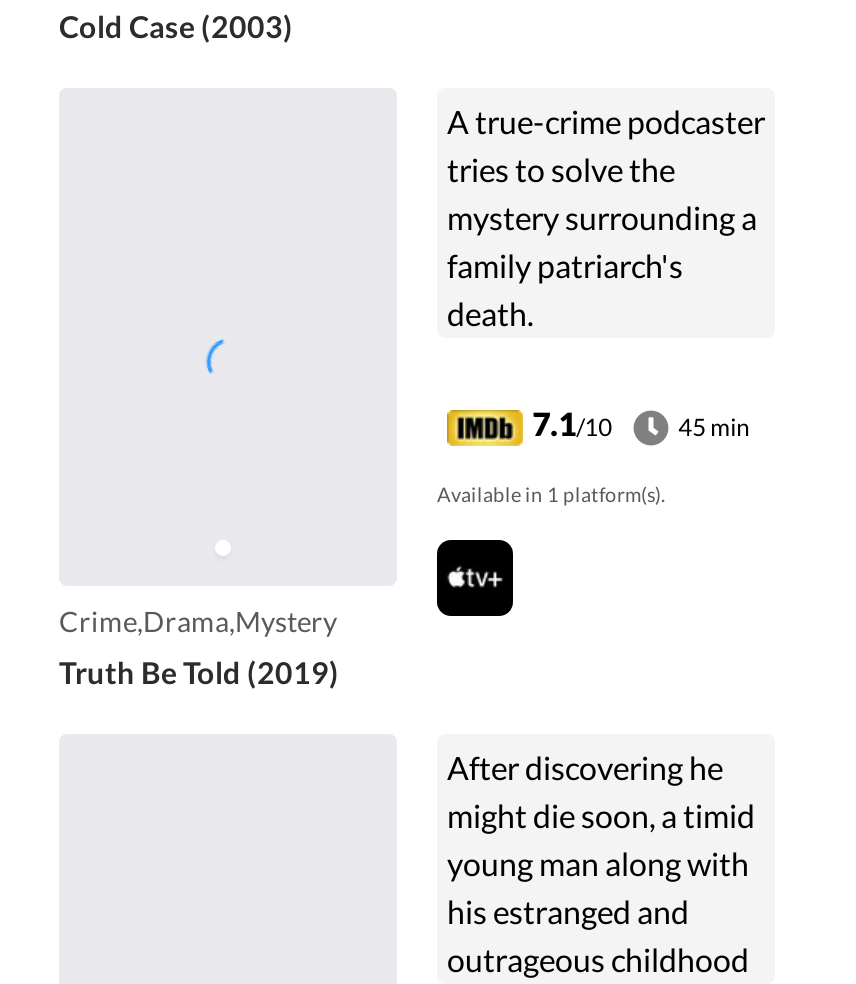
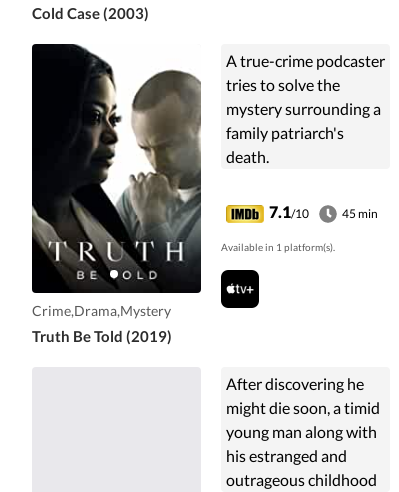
+ [image]
